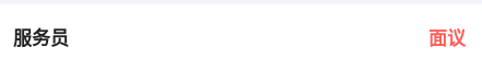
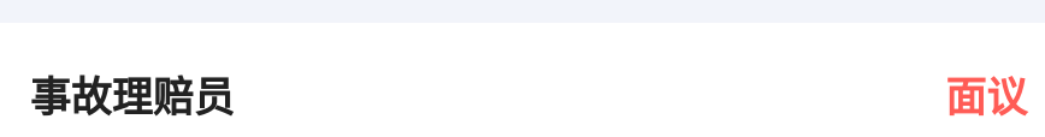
- 服务员
+ 事故理赔员
